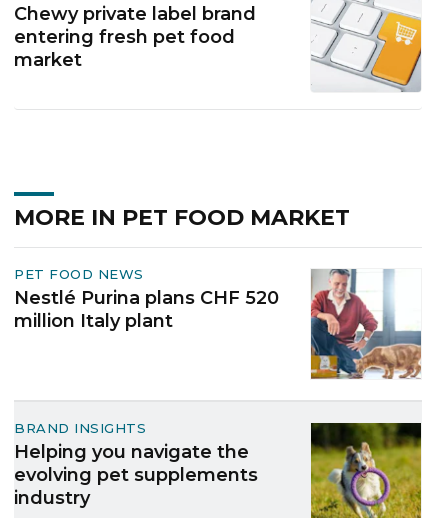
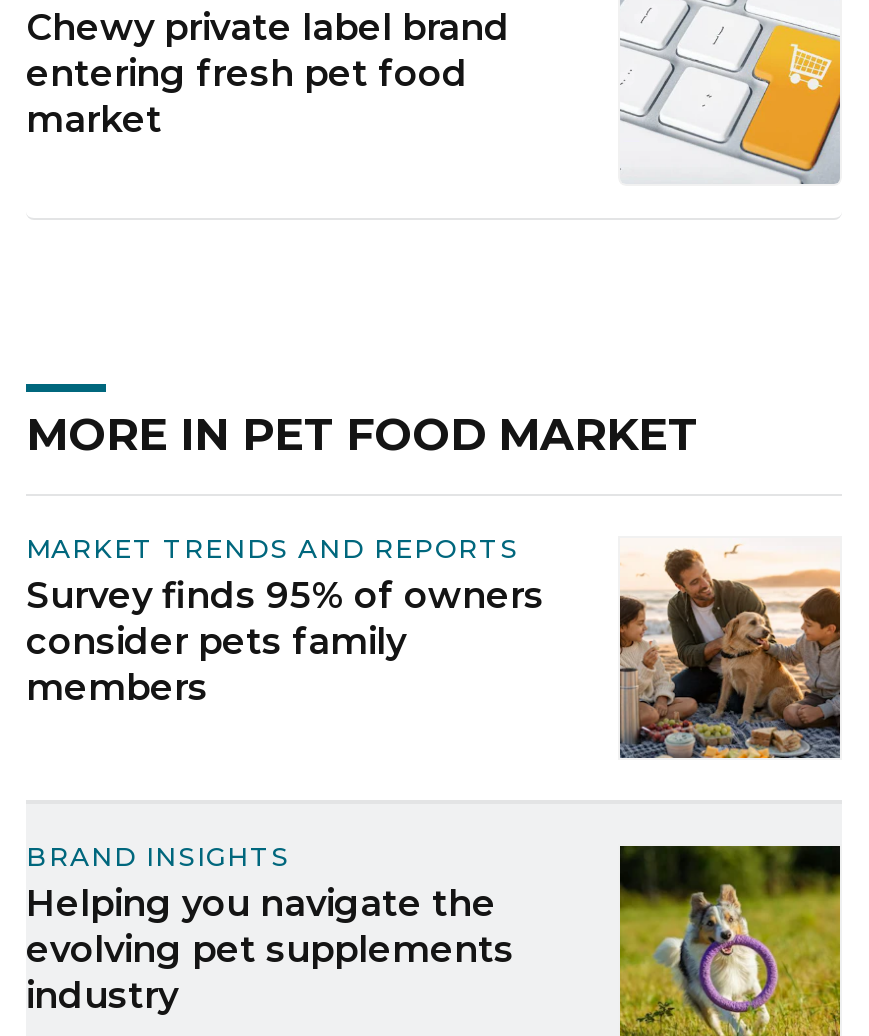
- [image]
- PET FOOD NEWS
- Nestlé Purina plans CHF 520
- million Italy plant
+ [image]
+ MARKET TRENDS AND REPORTS
+ Survey finds 95% of owners
+ consider pets family
+ members
